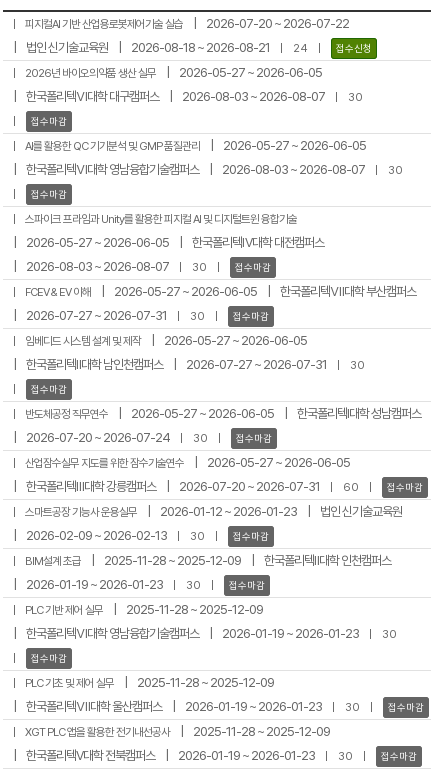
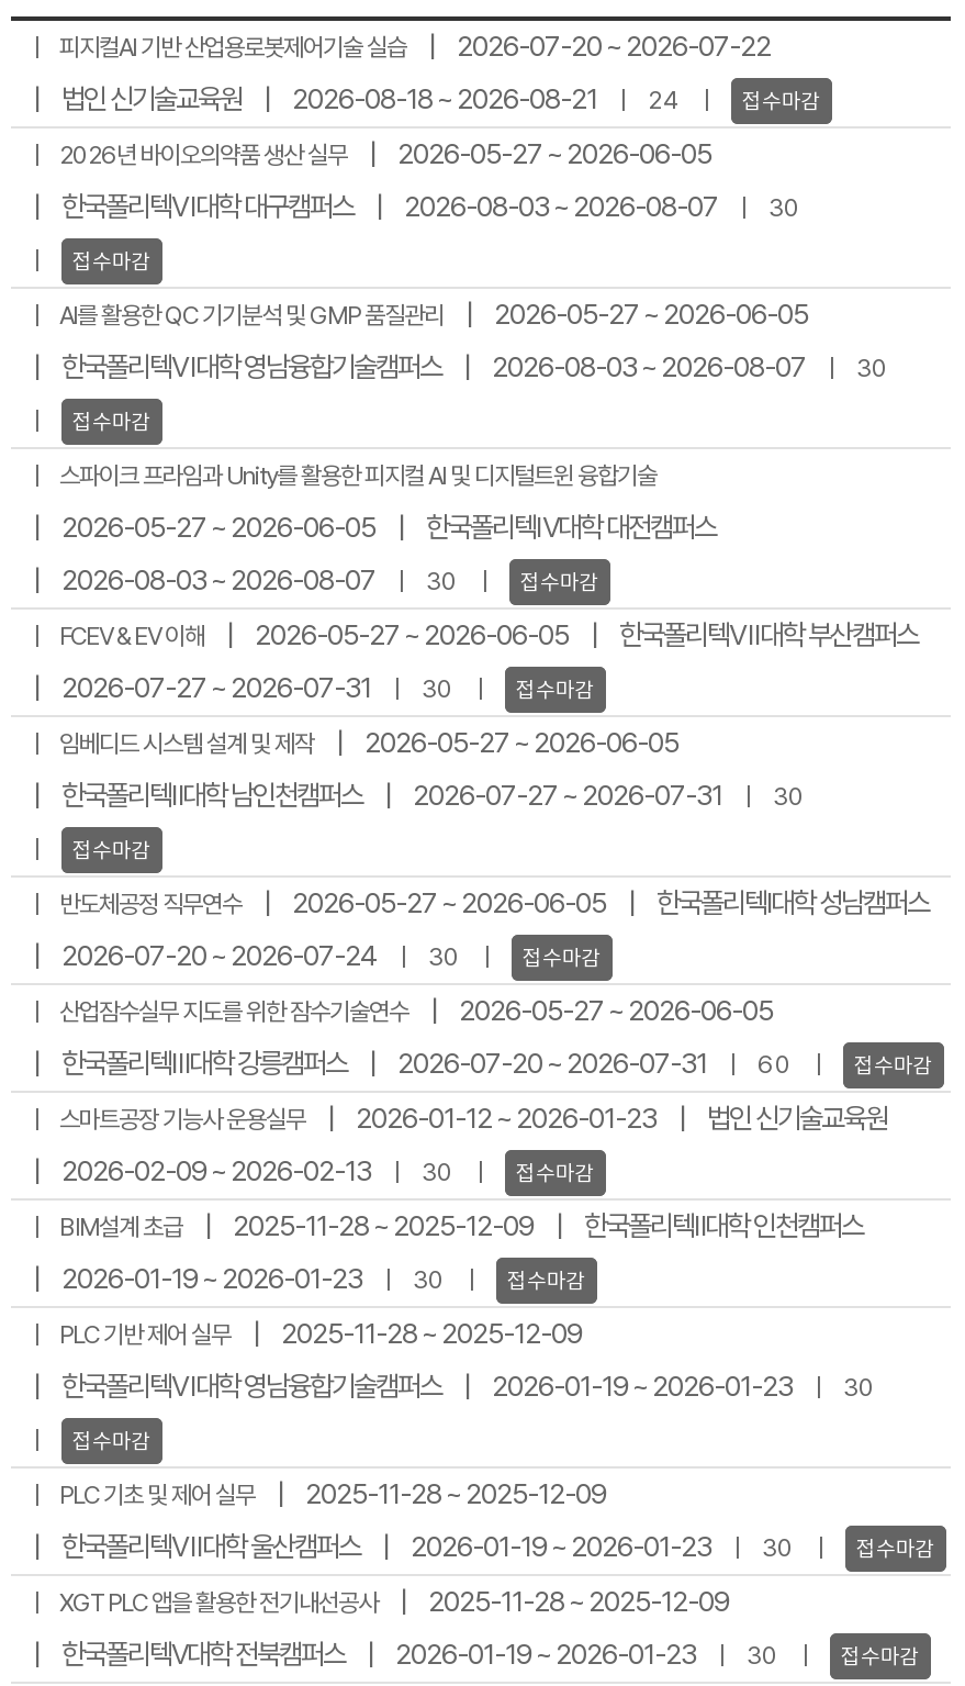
- 접수신청
+ 접수마감
